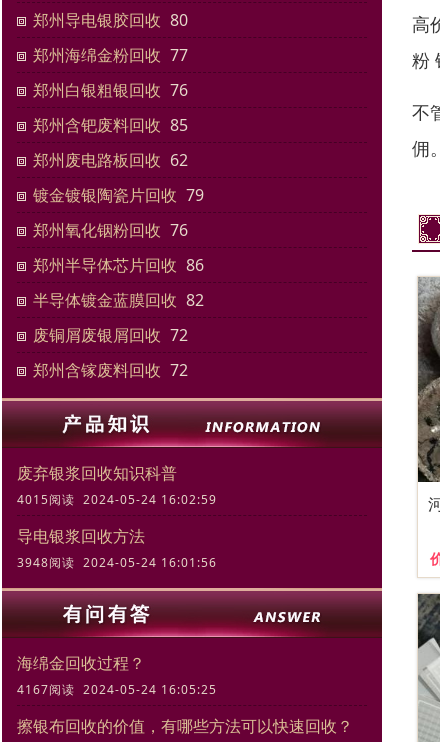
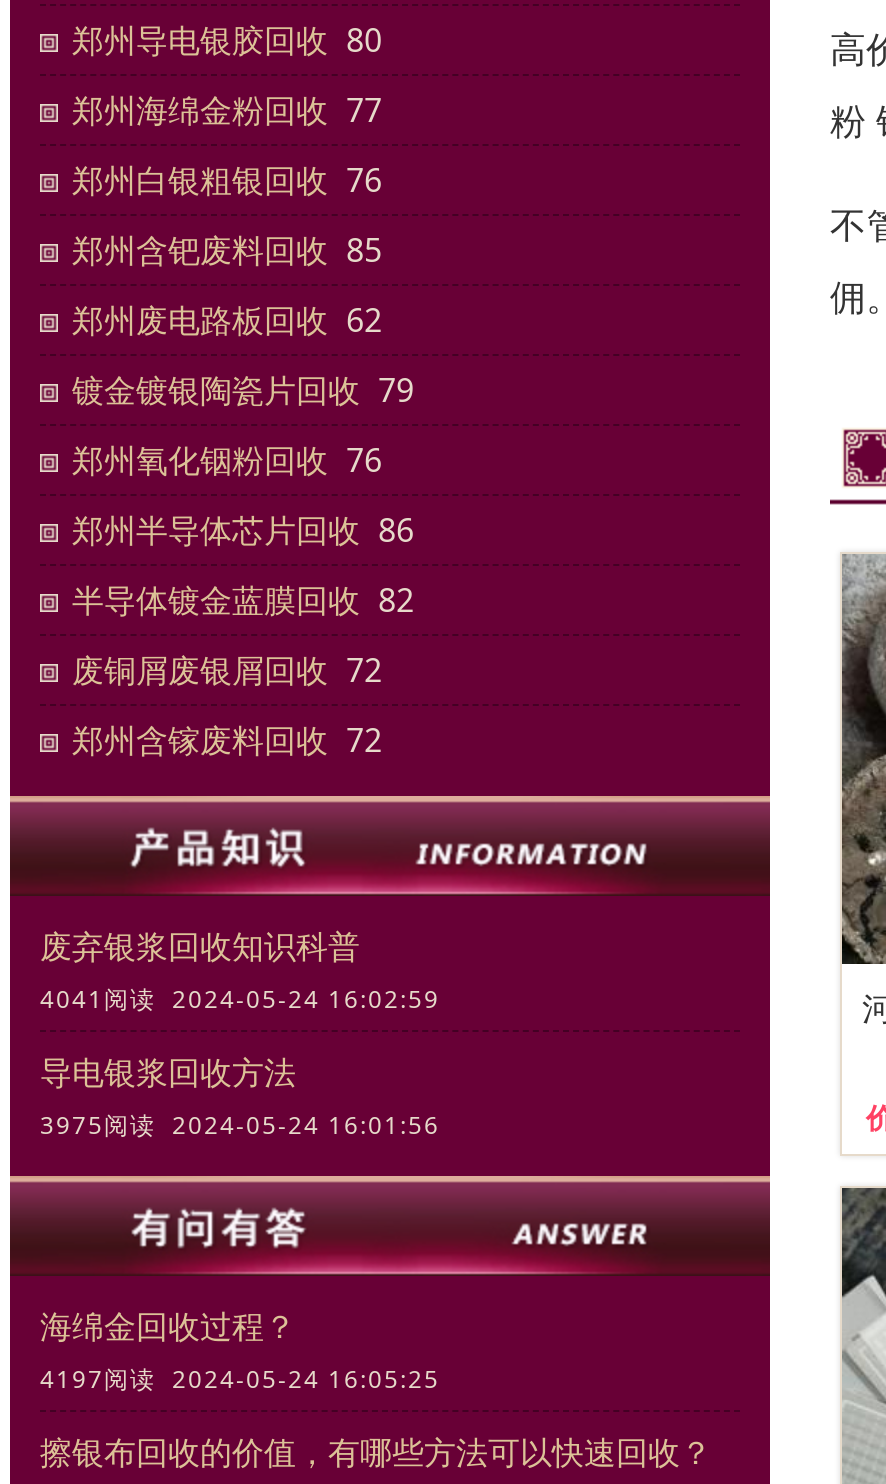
- 4015阅读 2024-05-24 16:02:59
+ 4041阅读 2024-05-24 16:02:59

- 3948阅读 2024-05-24 16:01:56
+ 3975阅读 2024-05-24 16:01:56

- 4167阅读 2024-05-24 16:05:25
+ 4197阅读 2024-05-24 16:05:25
